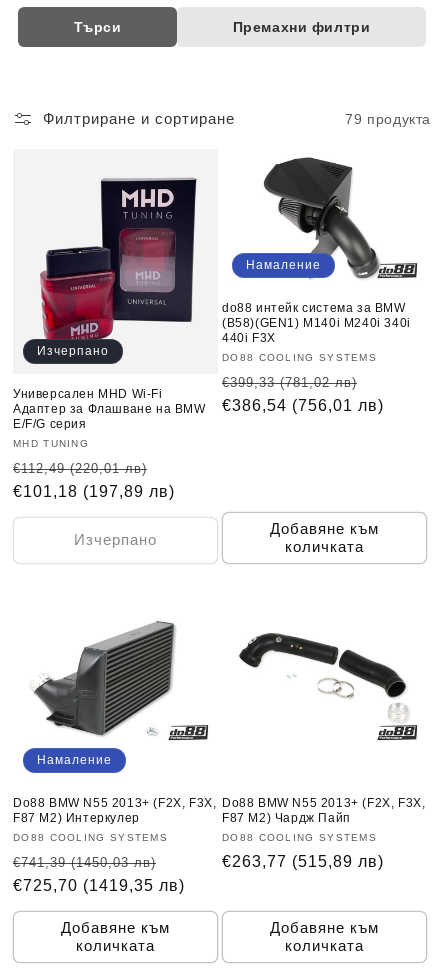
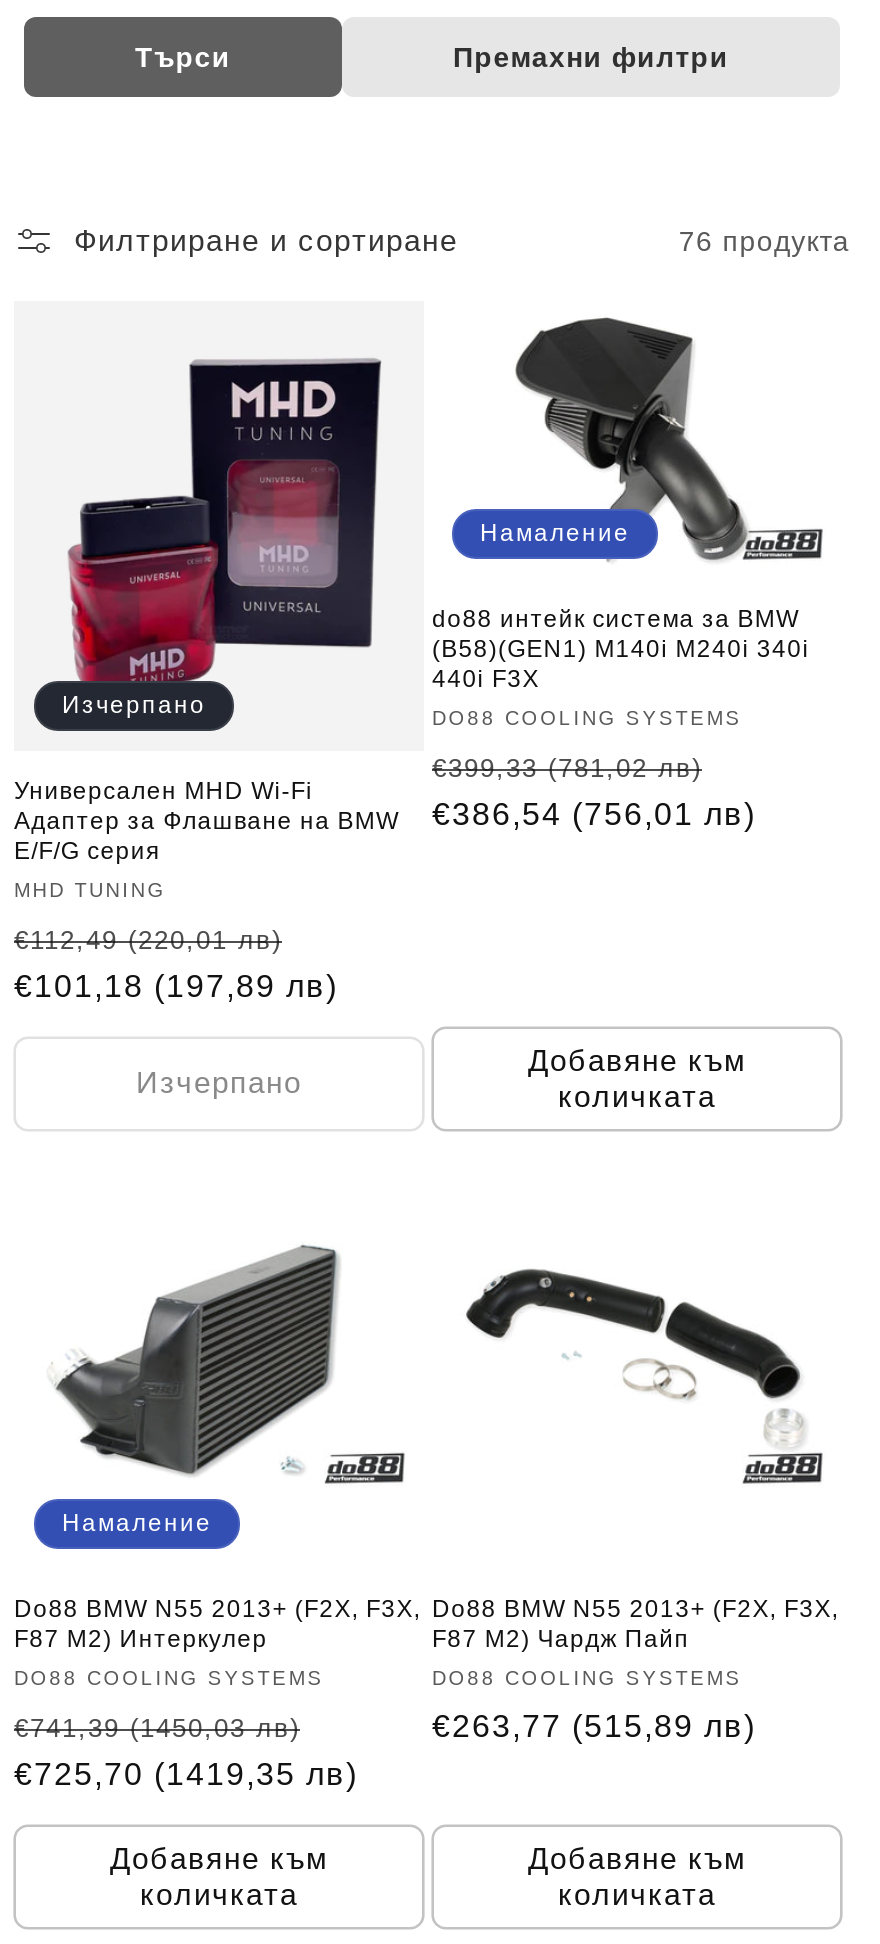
- 79 продукта
+ 76 продукта
